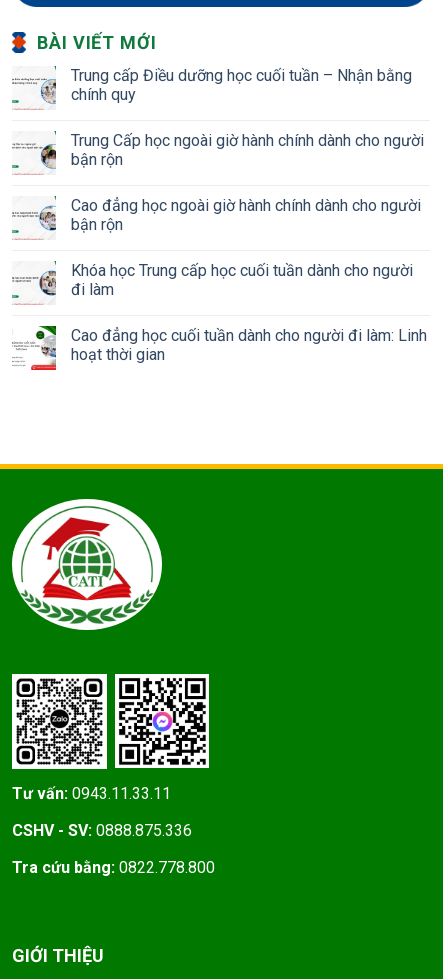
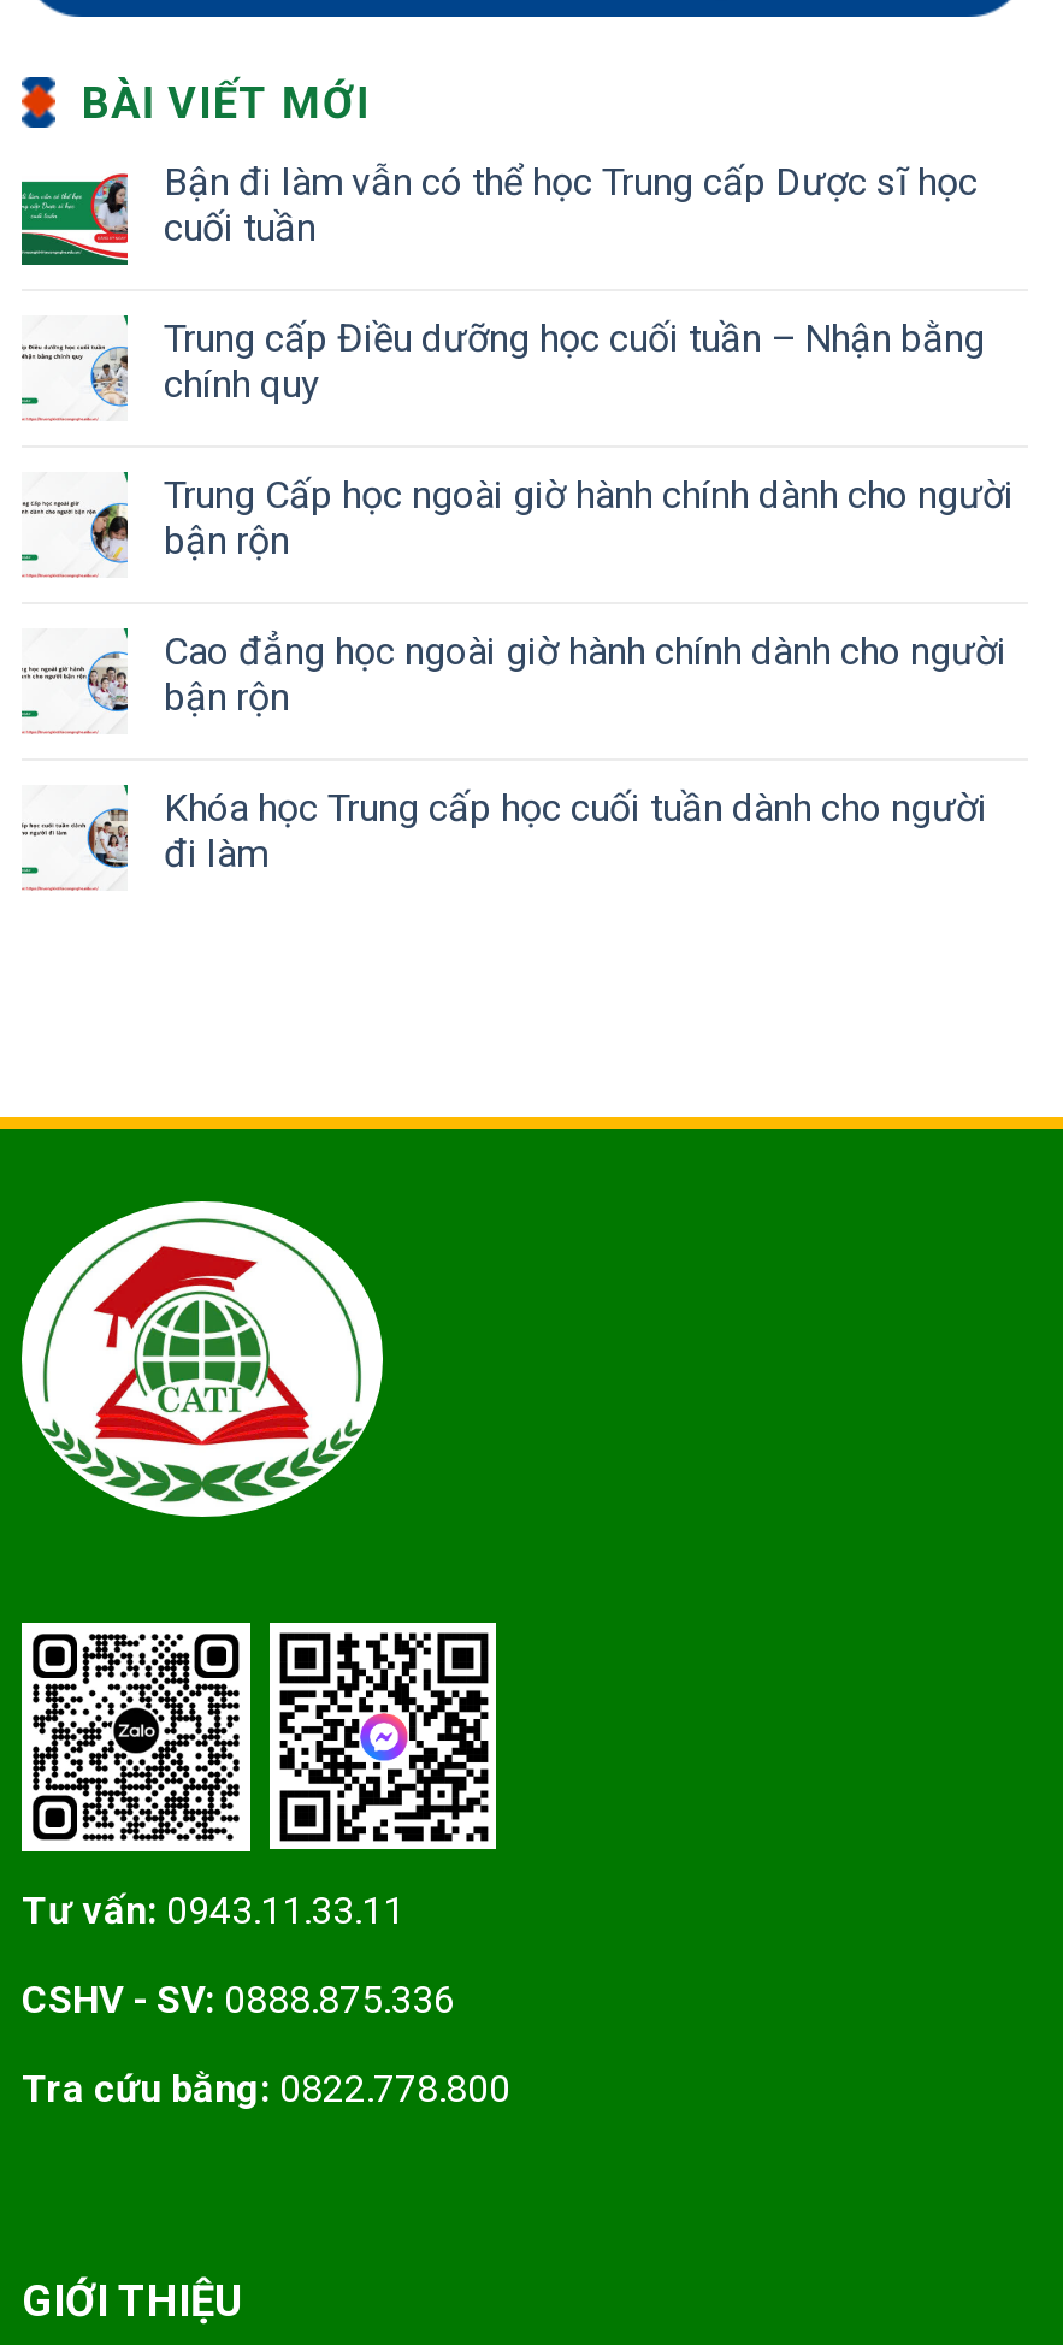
+ [image]
+ Bận đi làm vẫn có thể học Trung cấp Dược sĩ học
+ cuối tuần

moved down: [image] | Trung cấp Điều dưỡng học cuối tuần – Nhận bằng | chính quy | ... | Khóa học Trung cấp học cuối tuần dành cho người | đi làm

- [image]
- Cao đẳng học cuối tuần dành cho người đi làm: Linh
- hoạt thời gian
